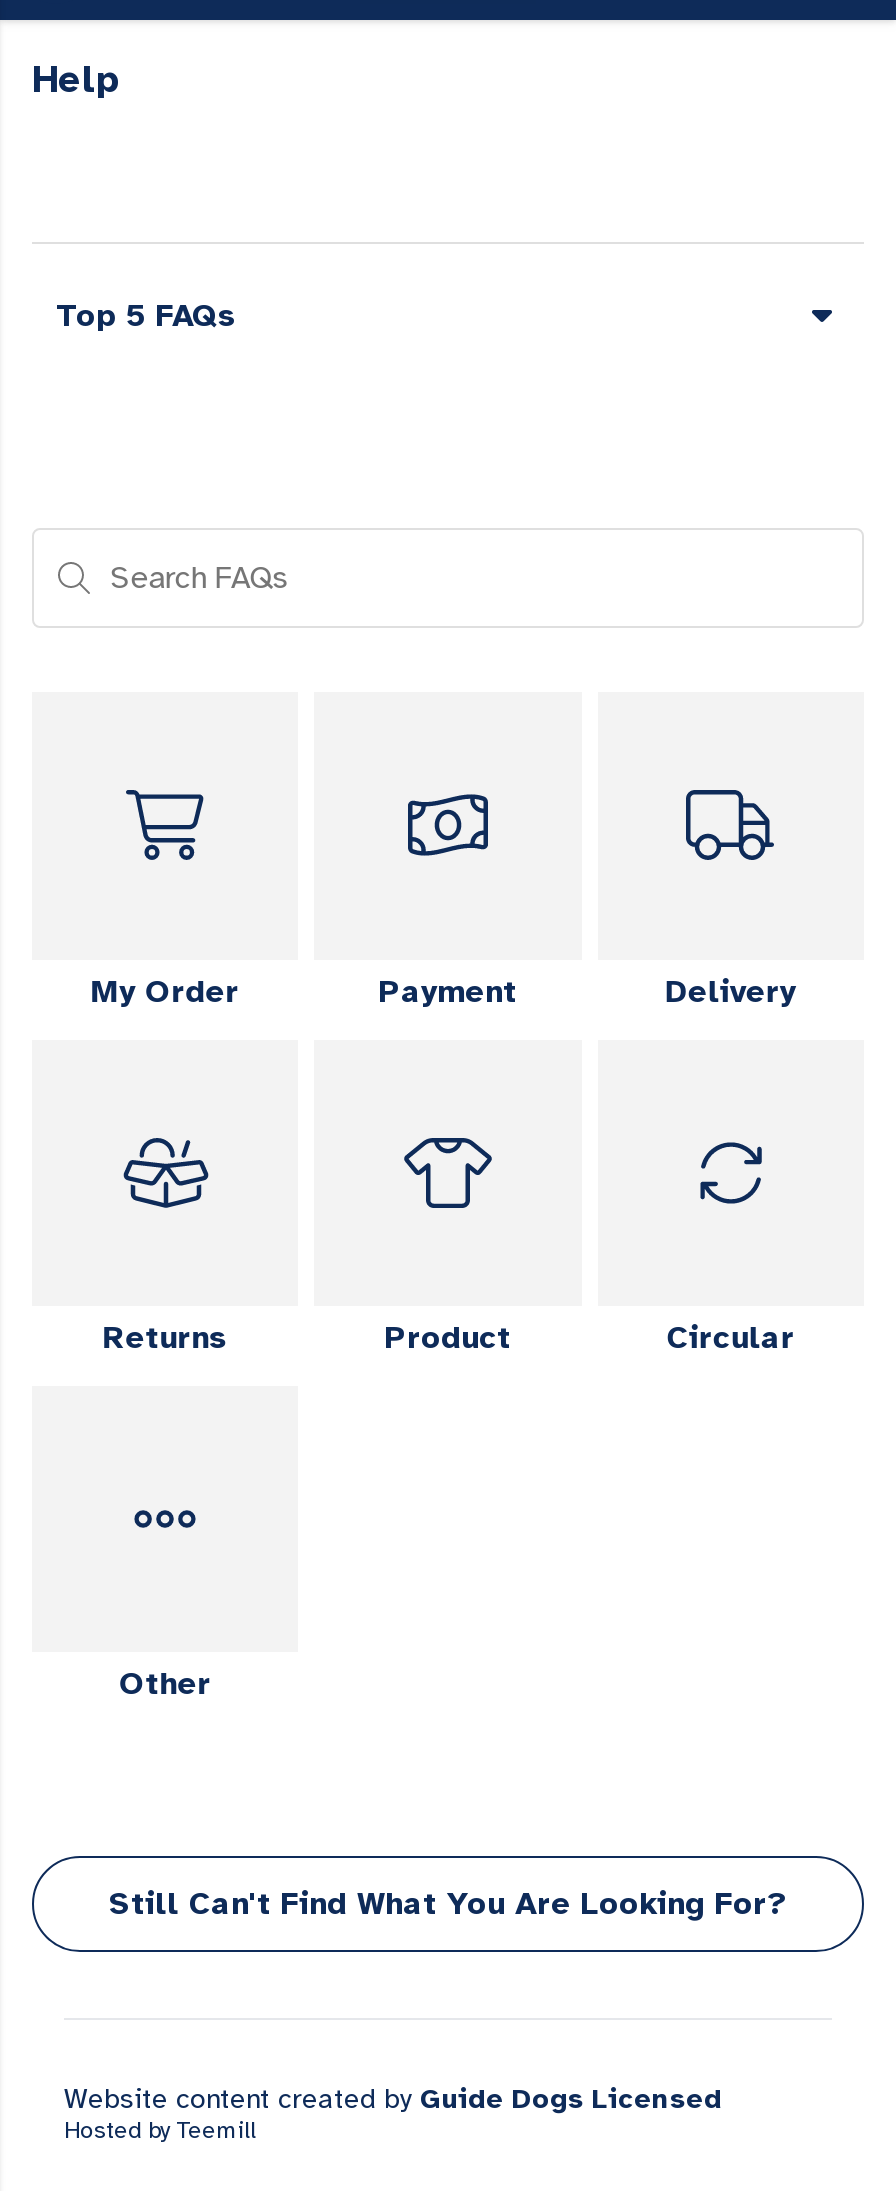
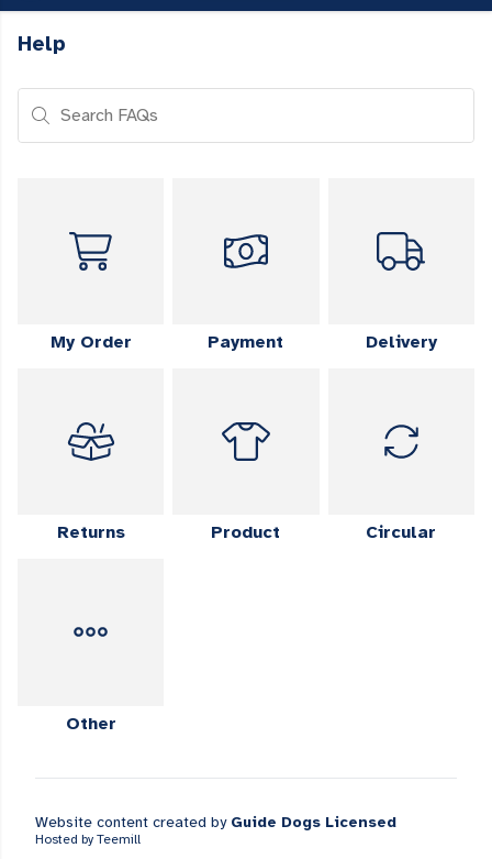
- Top 5 FAQs

- Still Can't Find What You Are Looking For?
